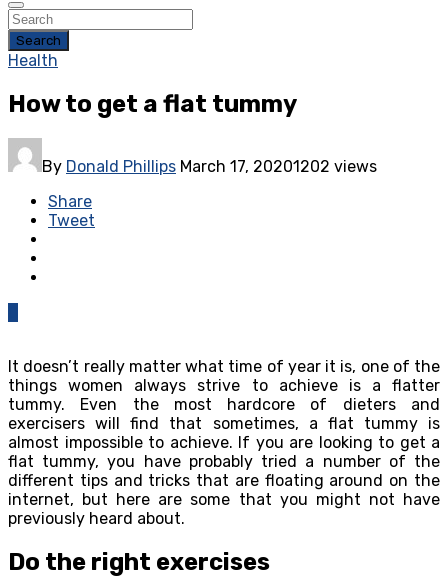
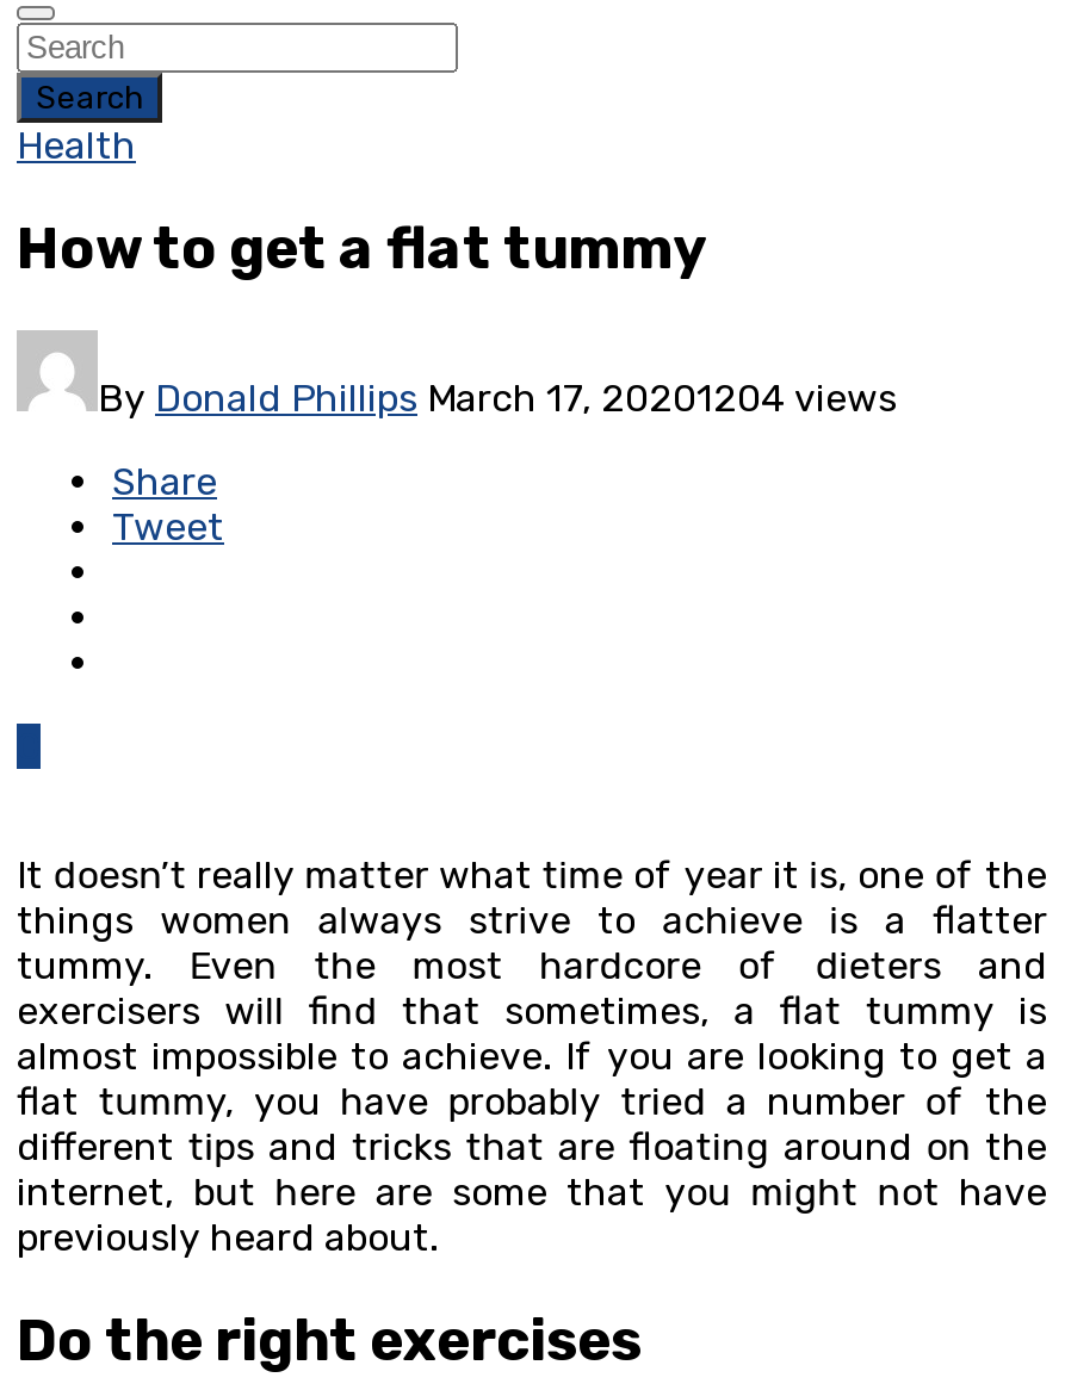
- By Donald Phillips March 17, 20201202 views
+ By Donald Phillips March 17, 20201204 views
